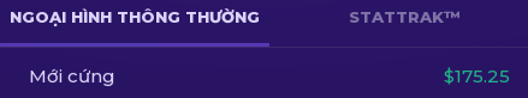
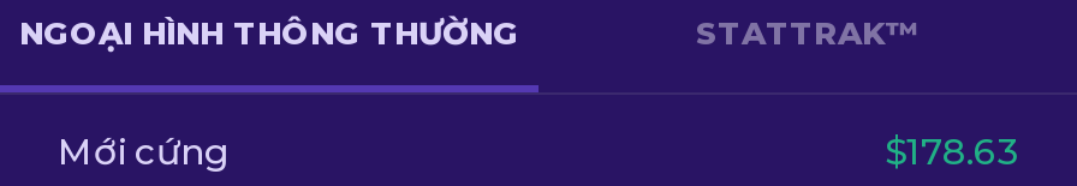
- $175.25
+ $178.63
